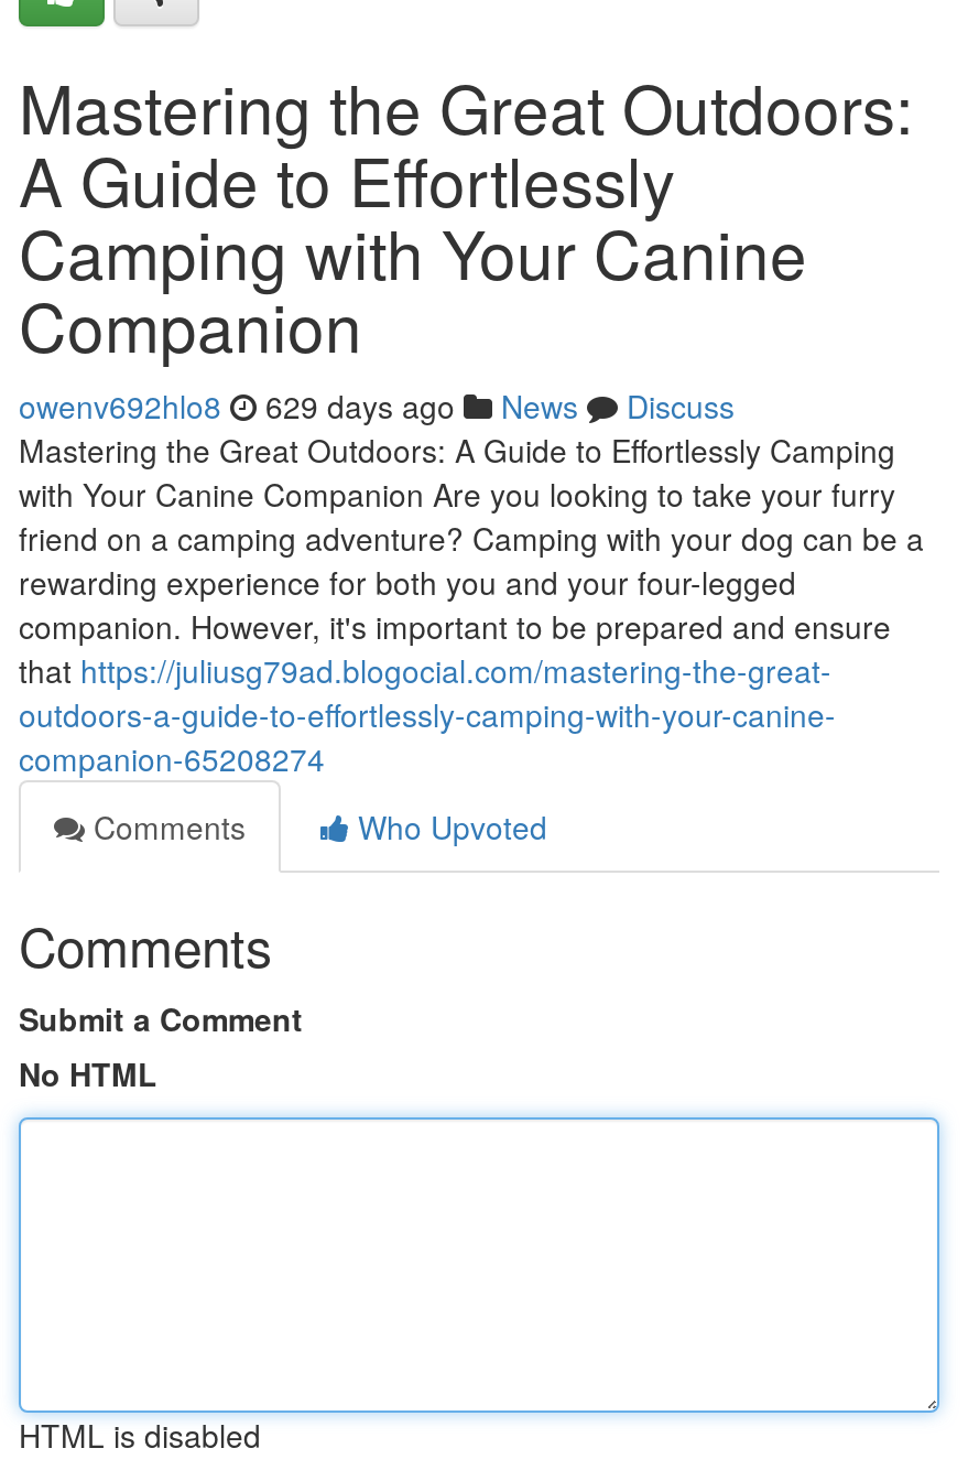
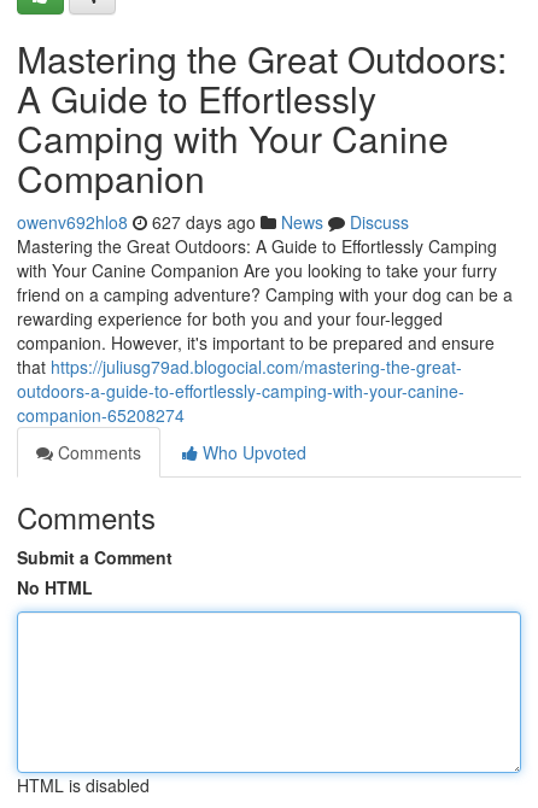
- owenv692hlo8 629 days ago News Discuss
+ owenv692hlo8 627 days ago News Discuss
